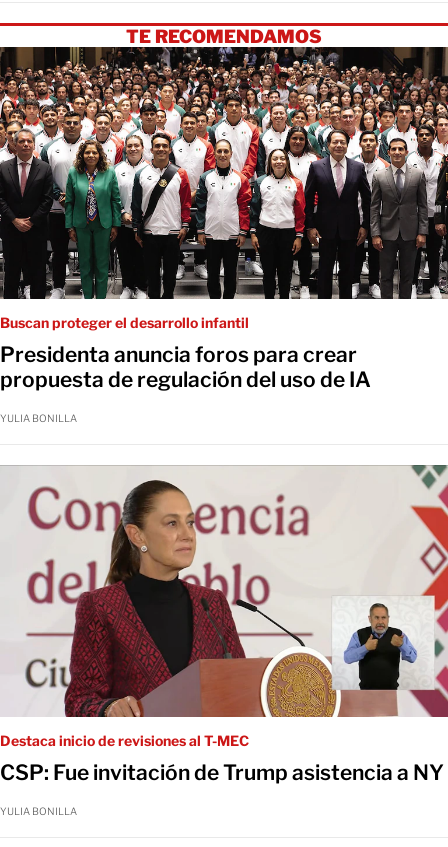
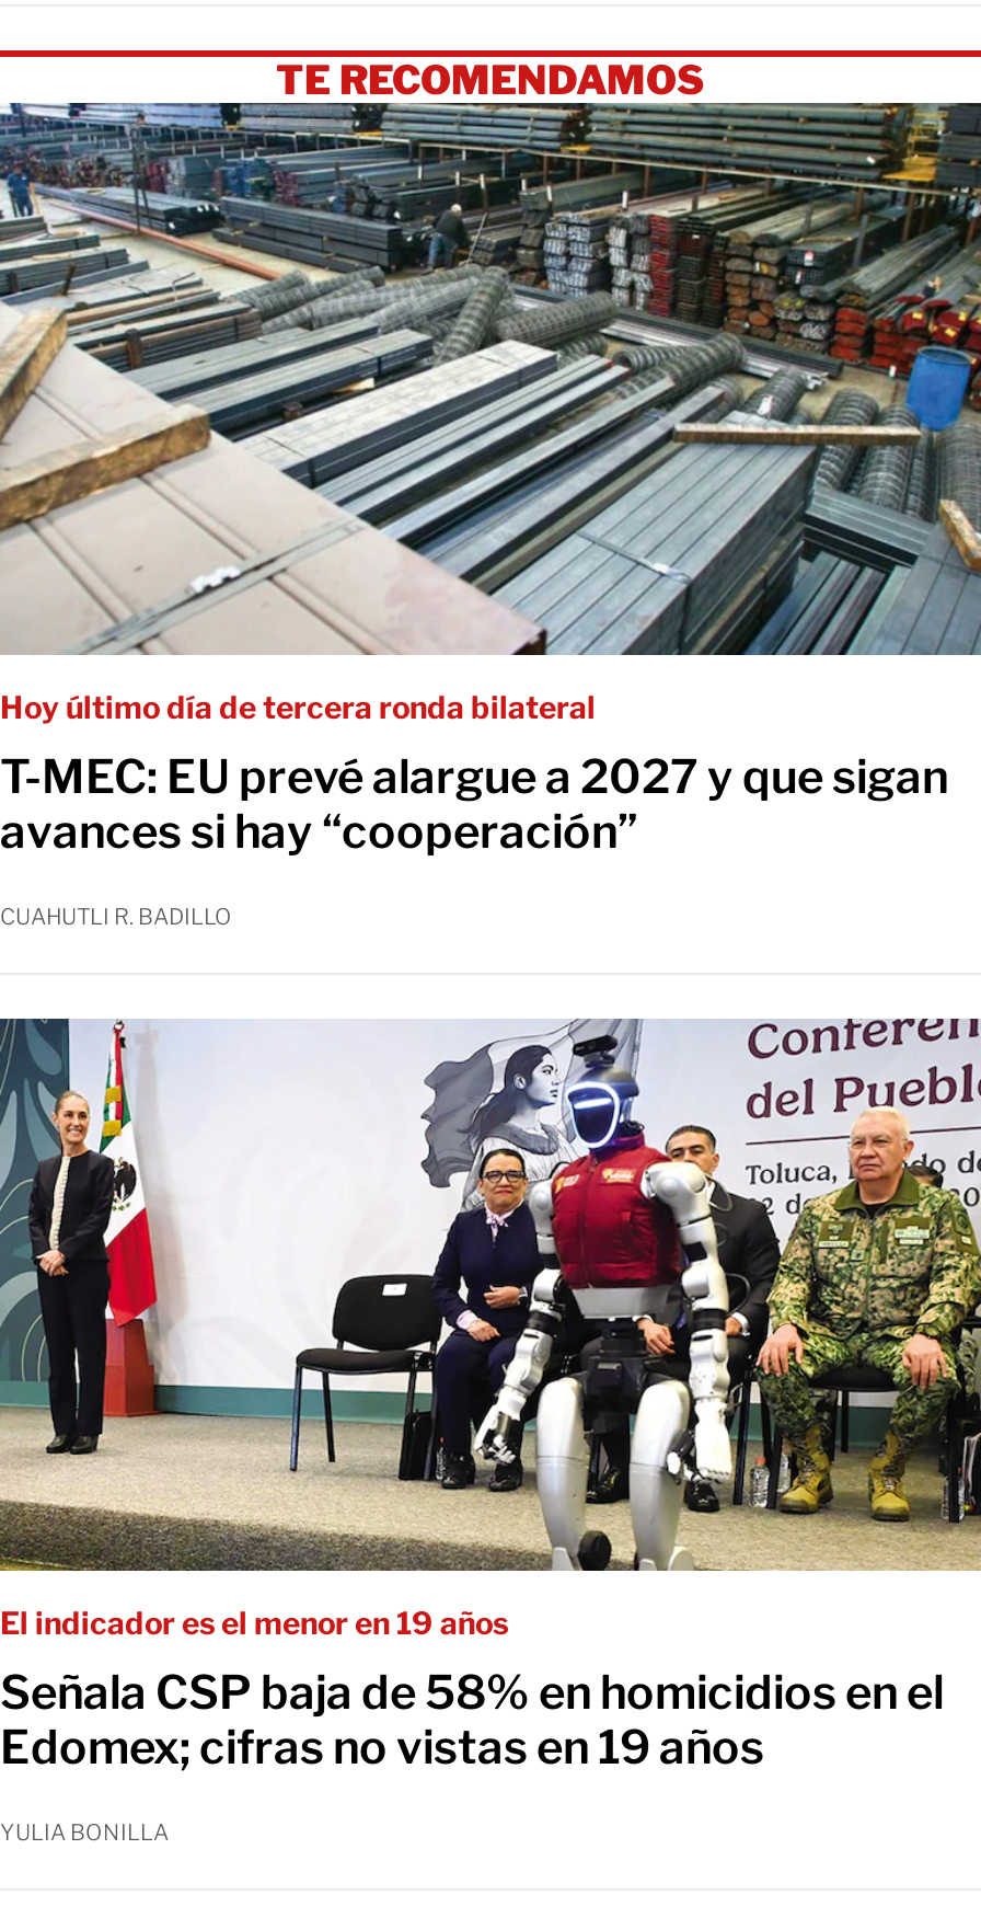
- [image]
- Buscan proteger el desarrollo infantil
- Presidenta anuncia foros para crear
- propuesta de regulación del uso de IA
+ [image]
+ Hoy último día de tercera ronda bilateral
+ T-MEC: EU prevé alargue a 2027 y que sigan
+ avances si hay “cooperación”

- YULIA BONILLA
+ CUAHUTLI R. BADILLO

- [image]
- Destaca inicio de revisiones al T-MEC
- CSP: Fue invitación de Trump asistencia a NY
+ [image]
+ El indicador es el menor en 19 años
+ Señala CSP baja de 58% en homicidios en el
+ Edomex; cifras no vistas en 19 años
